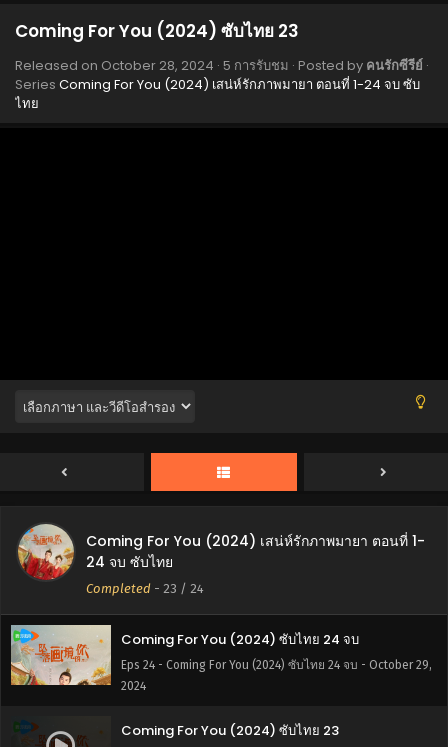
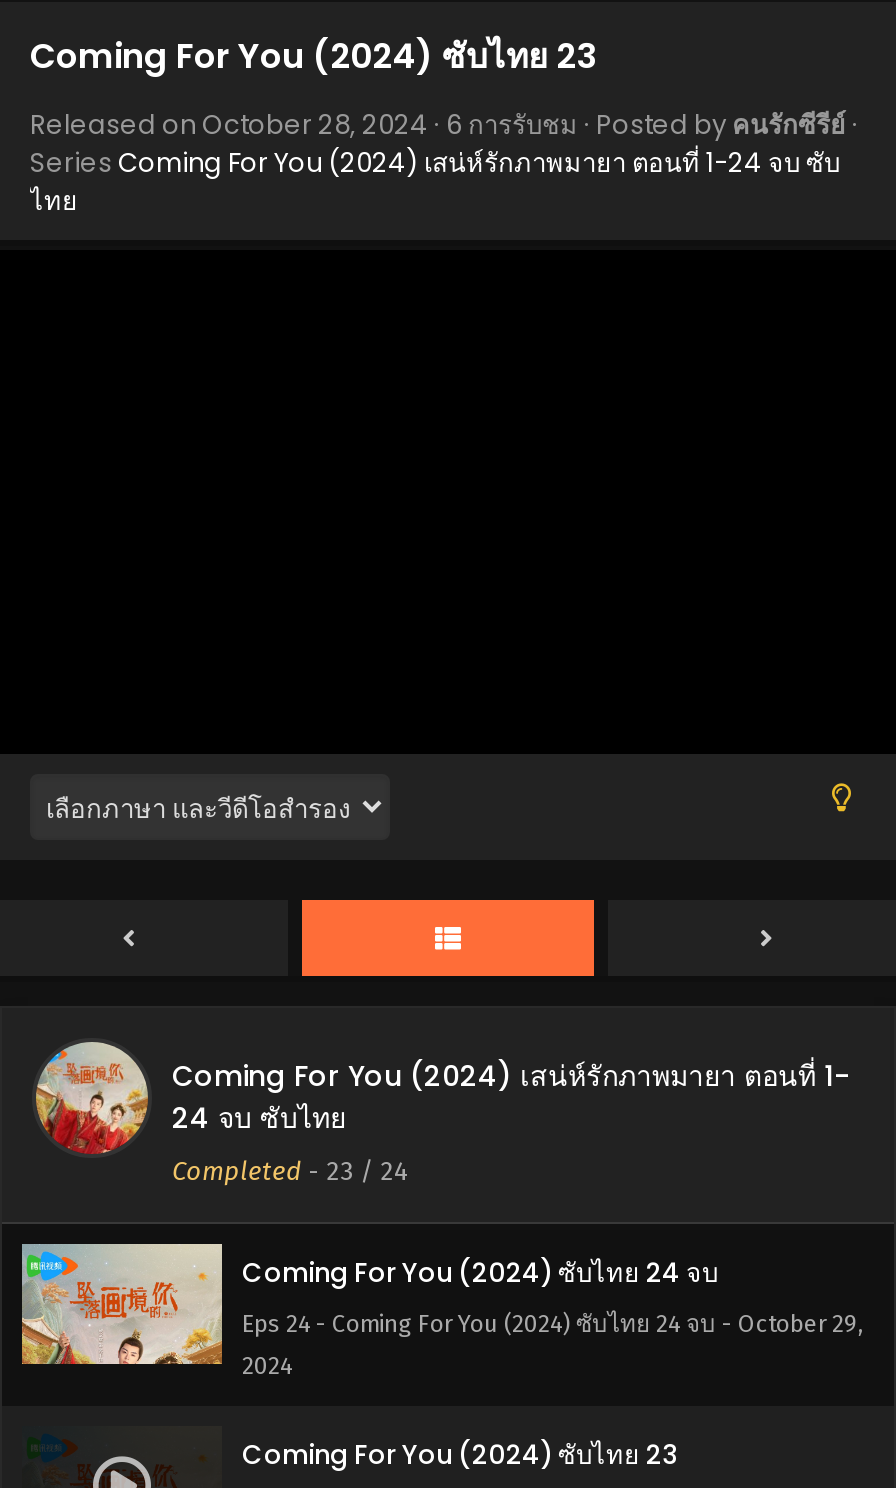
- Released on October 28, 2024 · 5 การรับชม· Posted byคนรักซีรีย์·
+ Released on October 28, 2024 · 6 การรับชม· Posted byคนรักซีรีย์·
